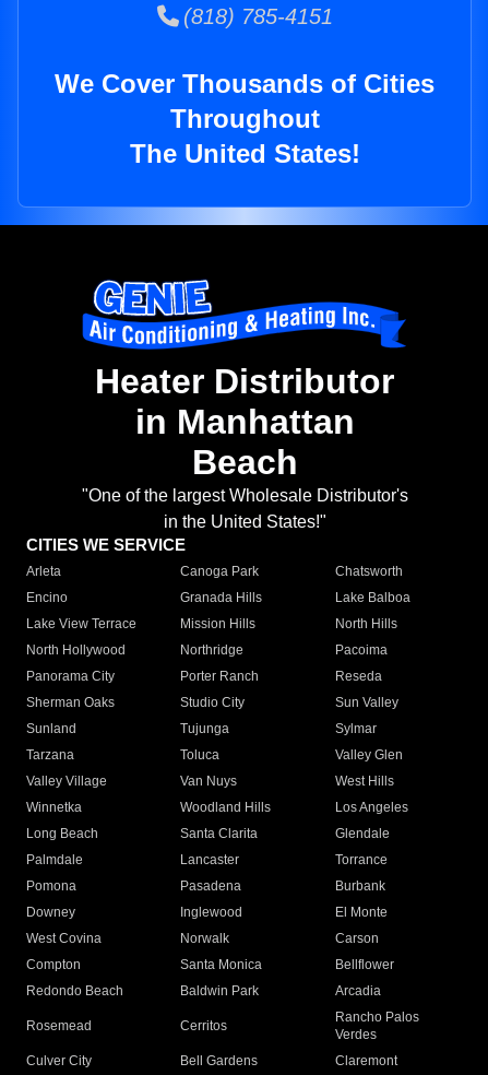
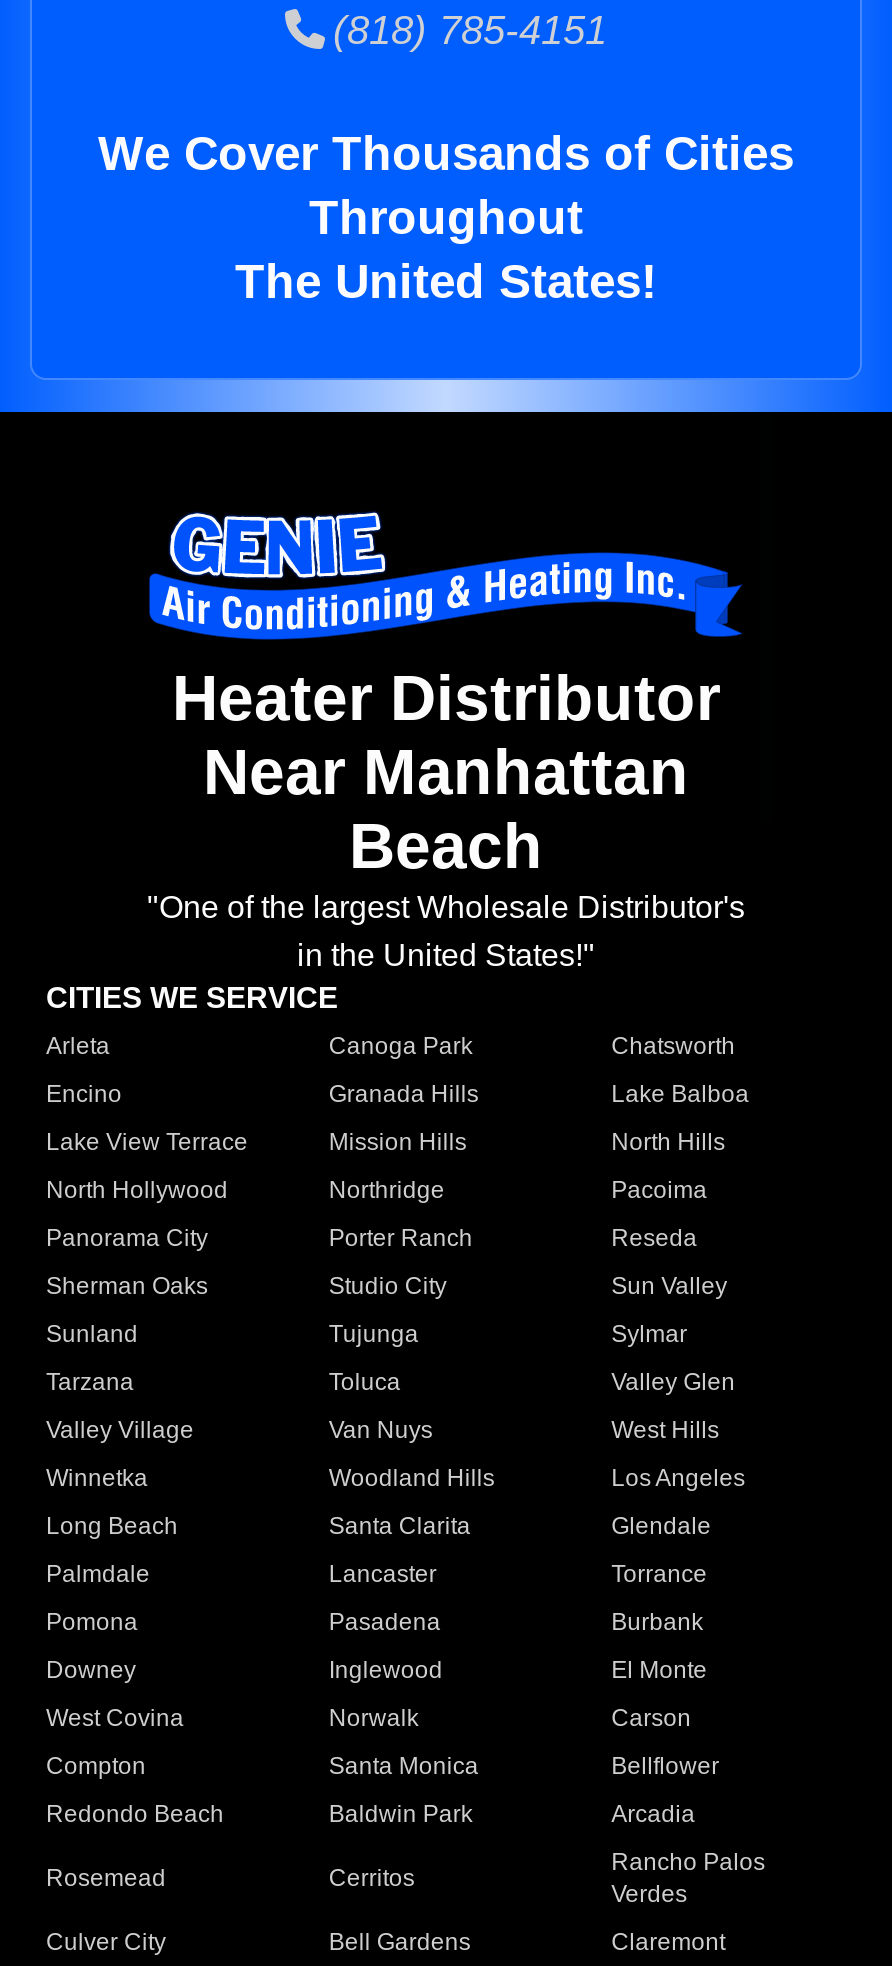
- in Manhattan
+ Near Manhattan
